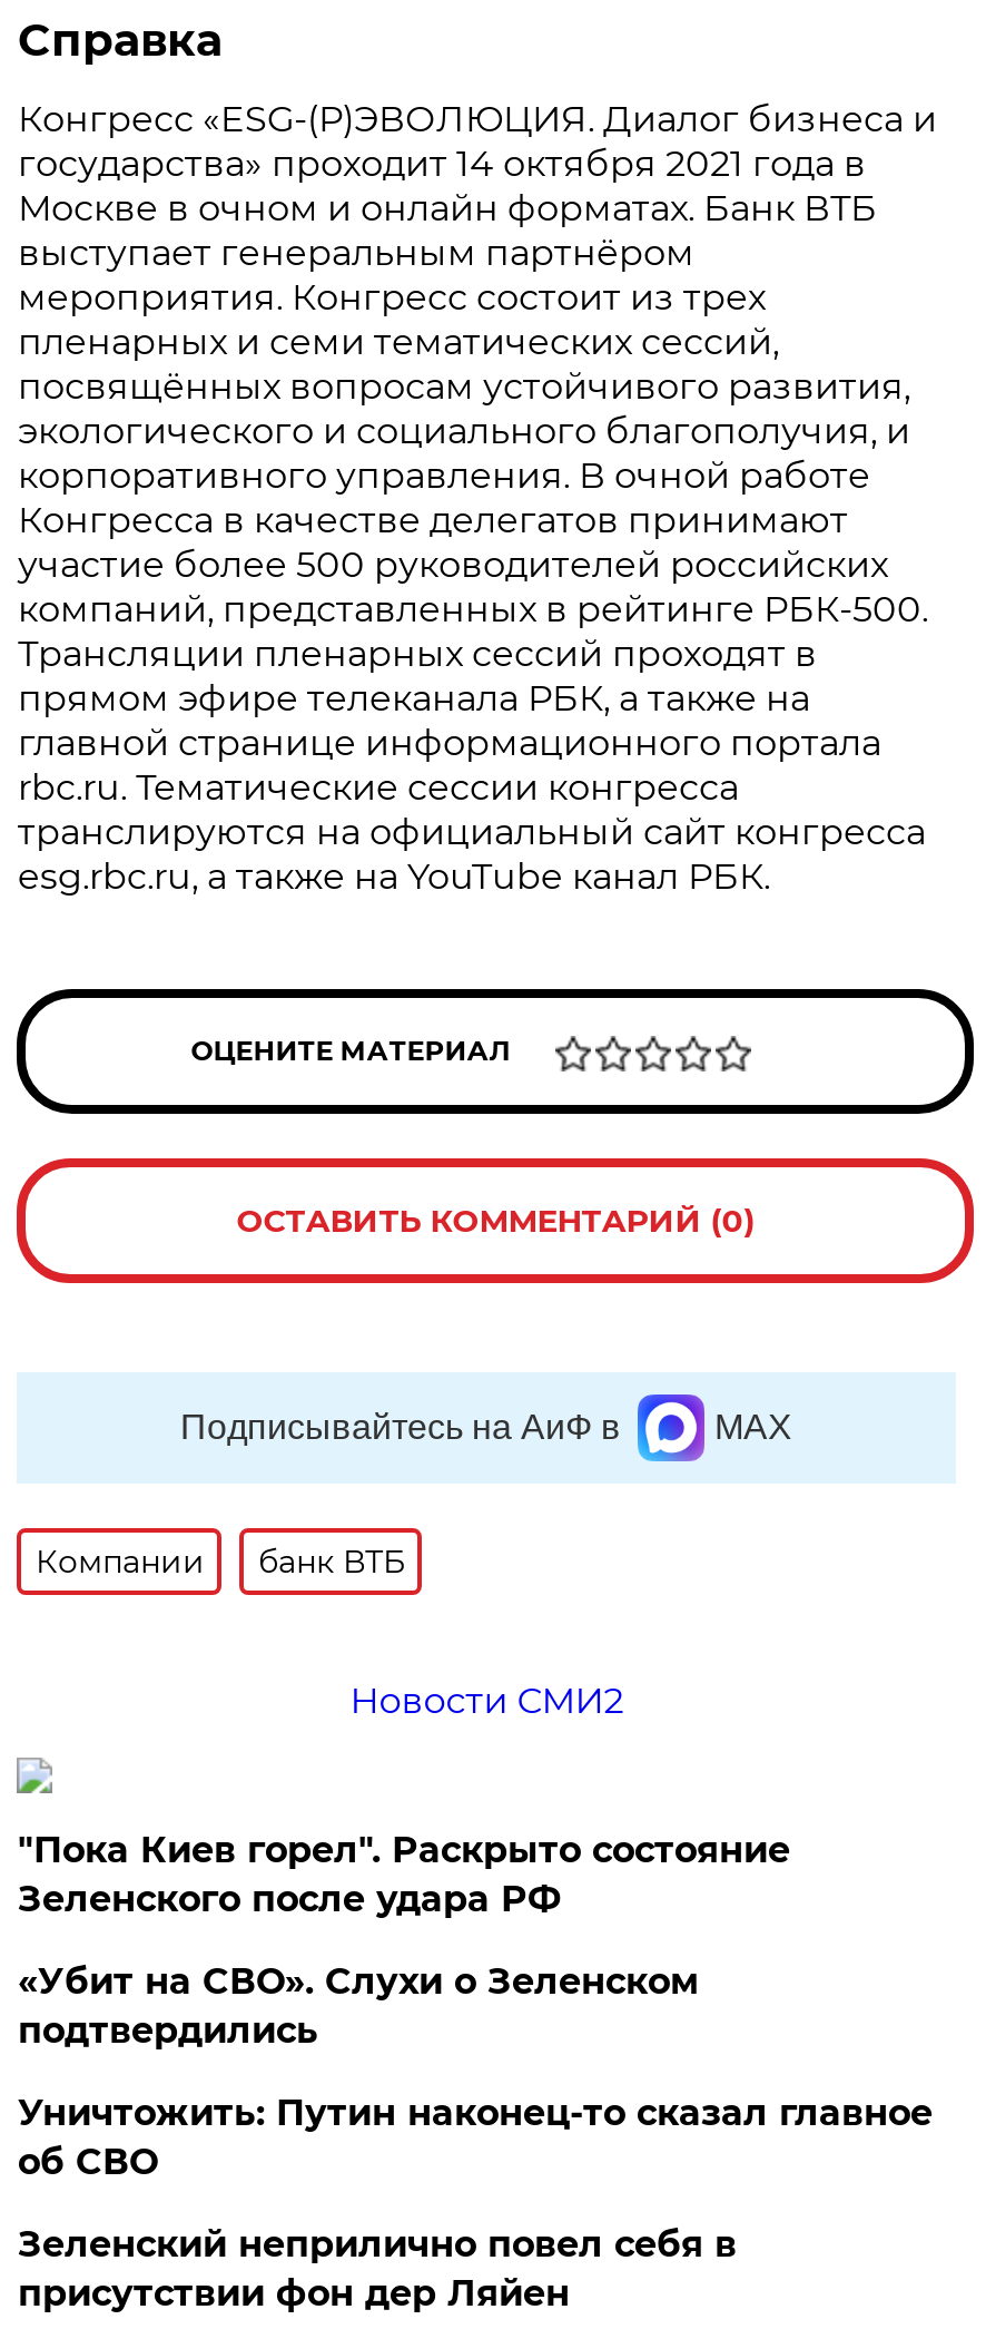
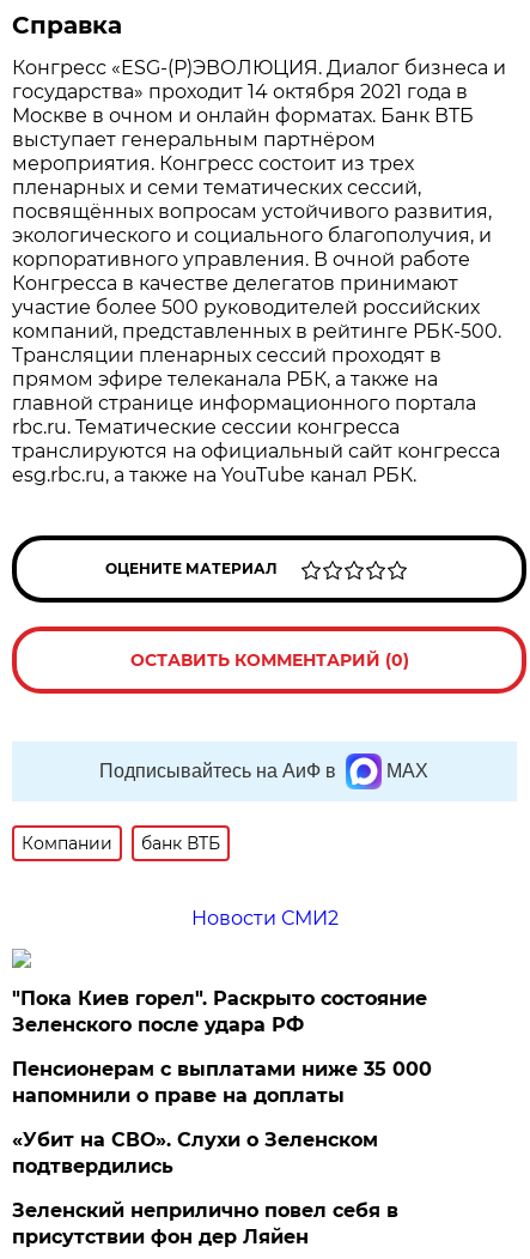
+ Пенсионерам с выплатами ниже 35 000
+ напомнили о праве на доплаты

moved down: «Убит на СВО». Слухи о Зеленском | подтвердились

- Уничтожить: Путин наконец-то сказал главное
- об СВО
